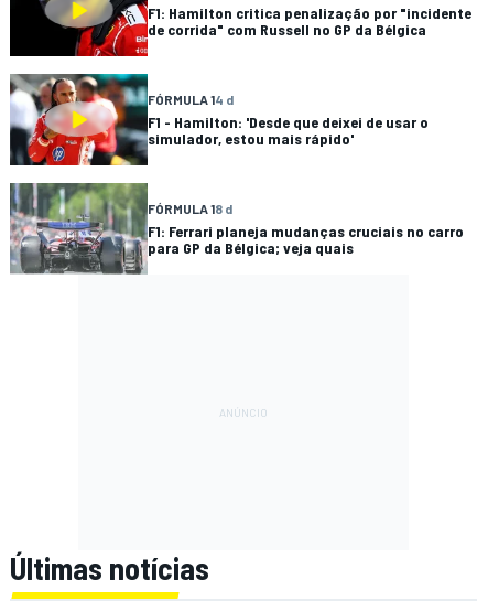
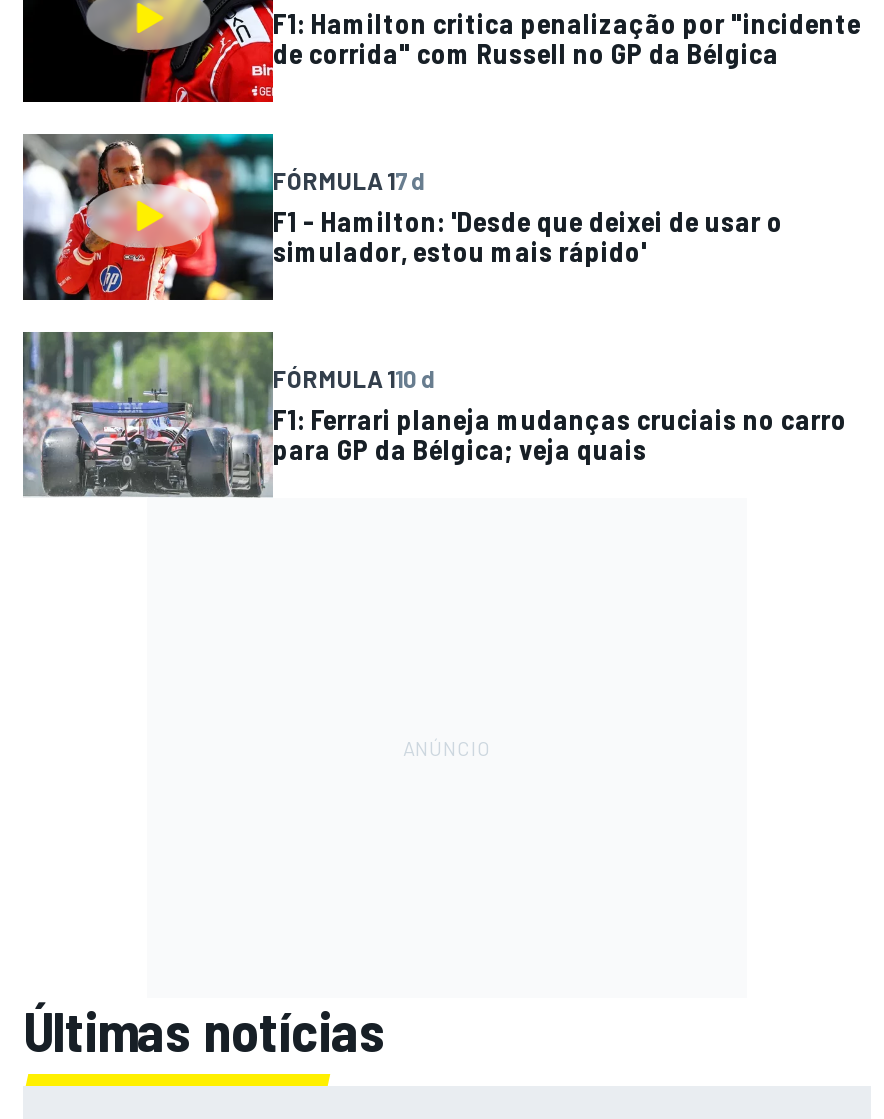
- FÓRMULA 14 d
+ FÓRMULA 17 d

- FÓRMULA 18 d
+ FÓRMULA 110 d
